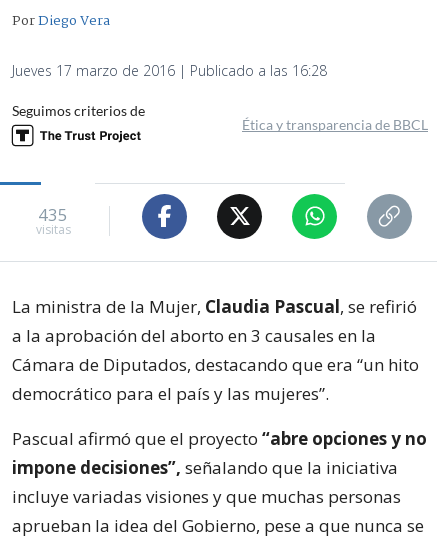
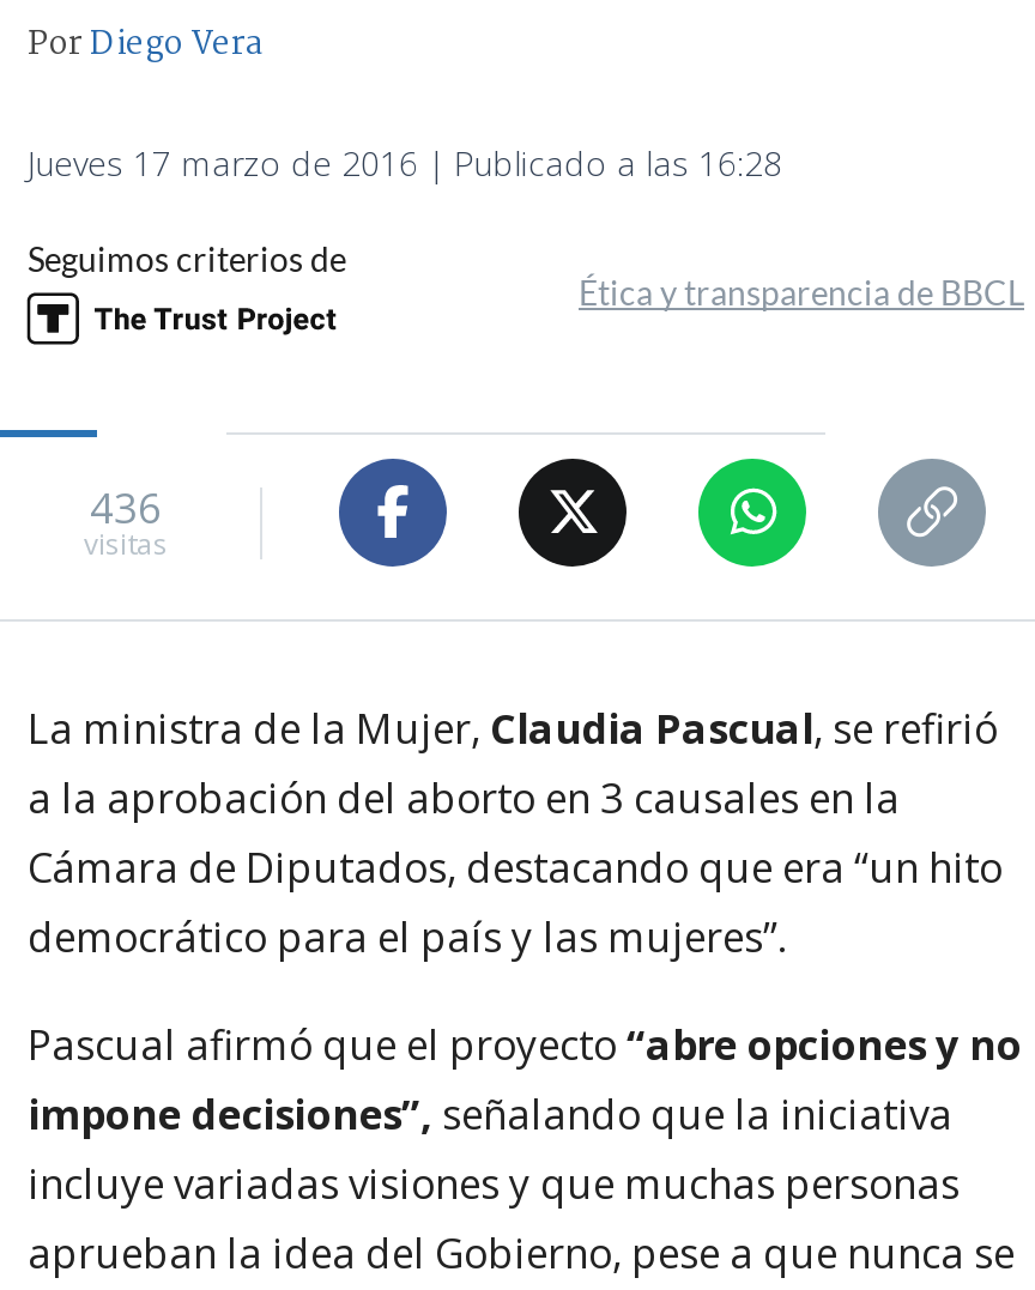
- 435
+ 436
